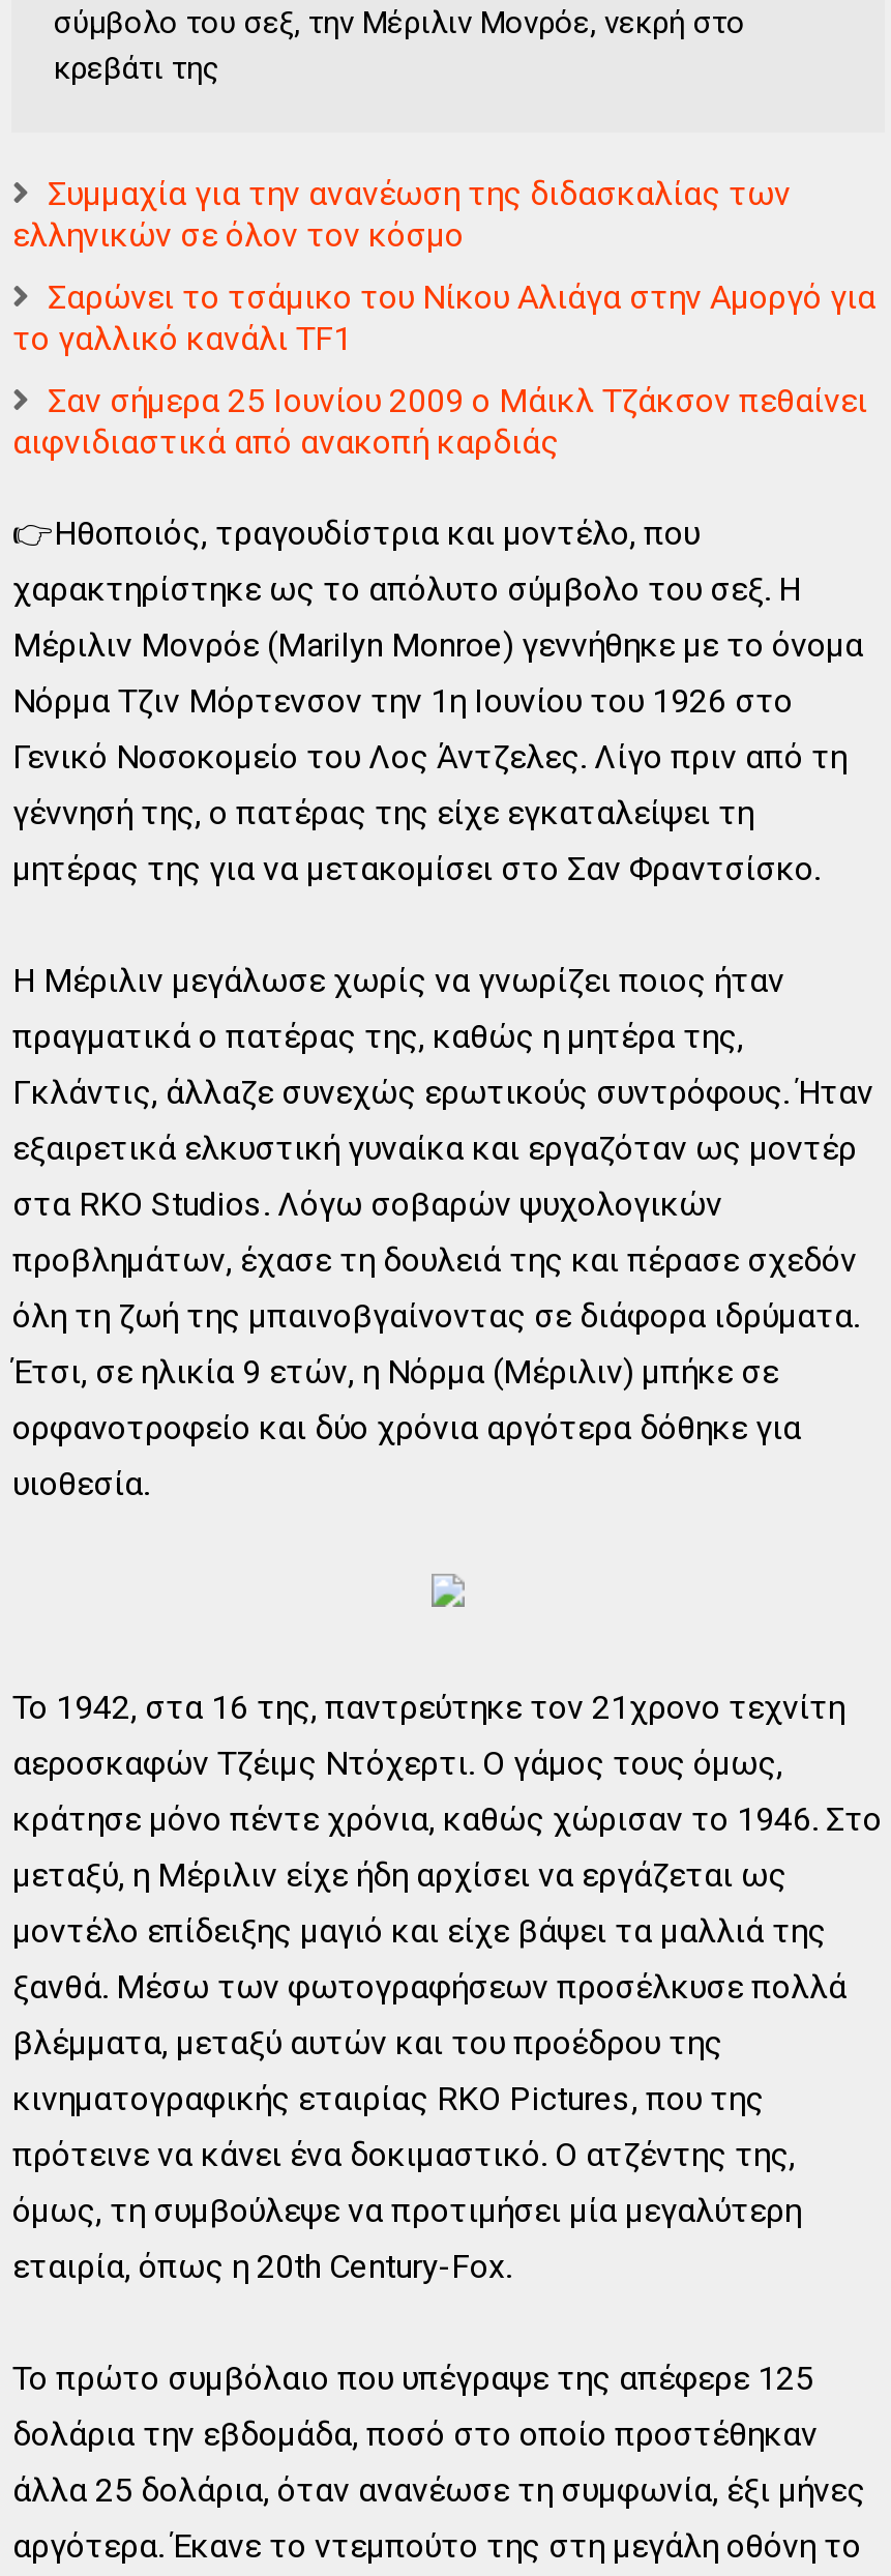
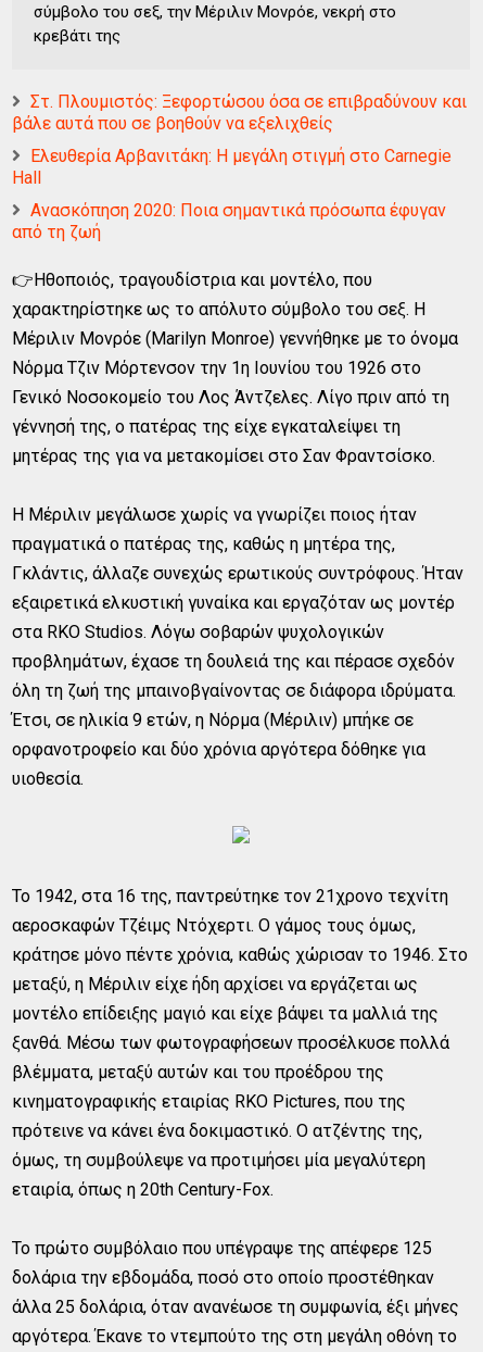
- Συμμαχία για την ανανέωση της διδασκαλίας των
- ελληνικών σε όλον τον κόσμο
+ Στ. Πλουμιστός: Ξεφορτώσου όσα σε επιβραδύνουν και
+ βάλε αυτά που σε βοηθούν να εξελιχθείς

- Σαρώνει το τσάμικο του Νίκου Αλιάγα στην Αμοργό για
- το γαλλικό κανάλι TF1
+ Ελευθερία Αρβανιτάκη: Η μεγάλη στιγμή στο Carnegie
+ Hall

- Σαν σήμερα 25 Ιουνίου 2009 ο Μάικλ Τζάκσον πεθαίνει
- αιφνιδιαστικά από ανακοπή καρδιάς
+ Ανασκόπηση 2020: Ποια σημαντικά πρόσωπα έφυγαν
+ από τη ζωή
